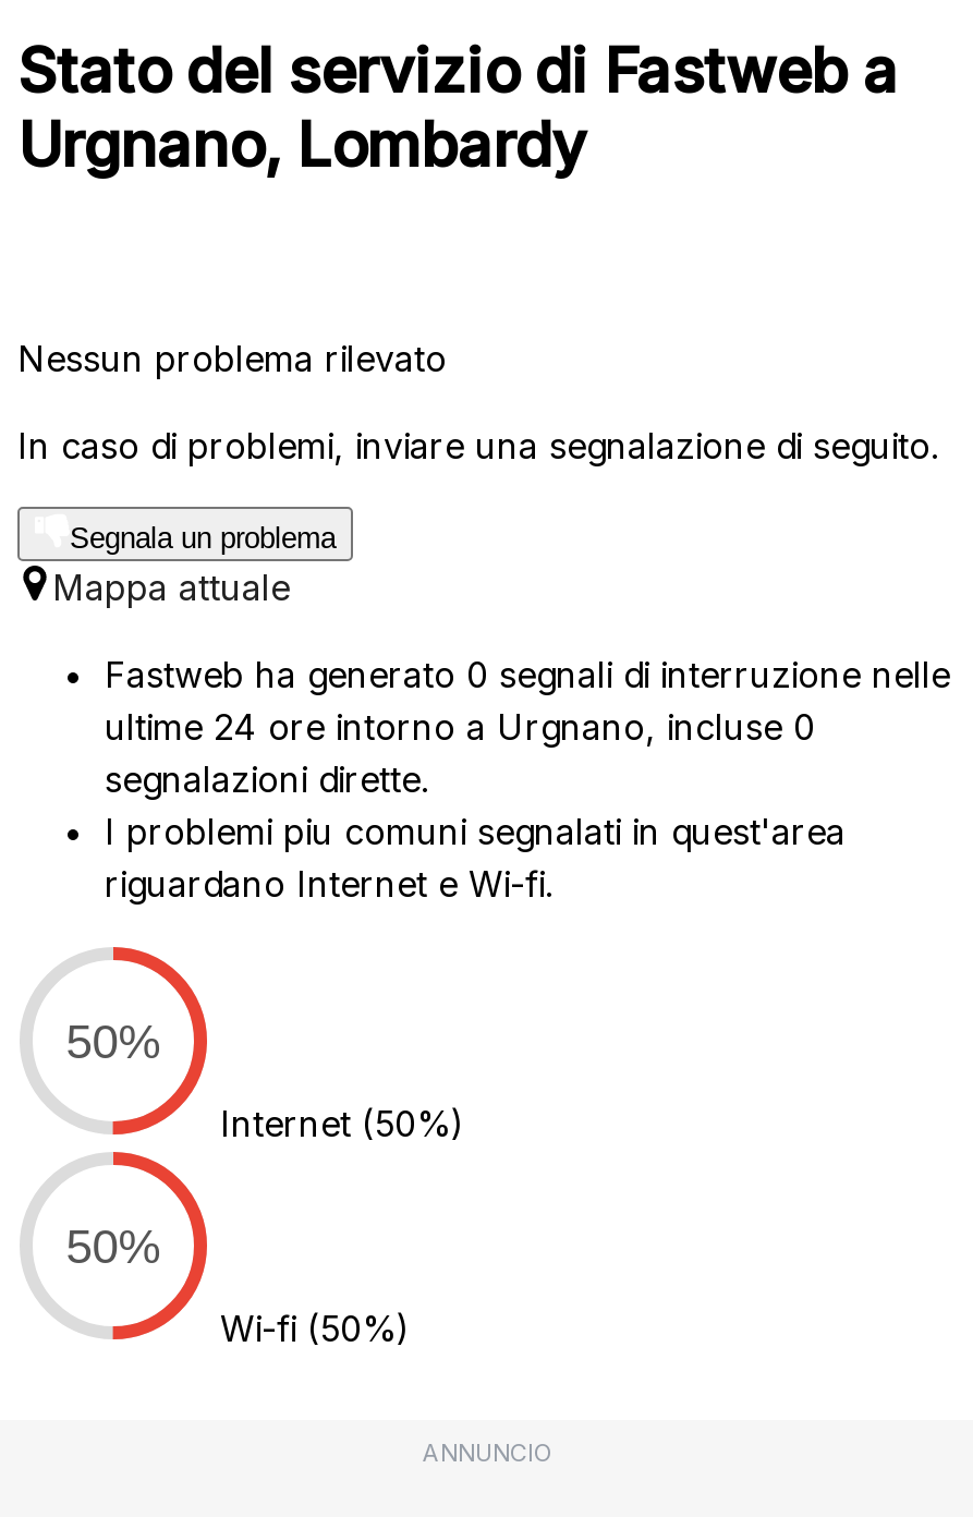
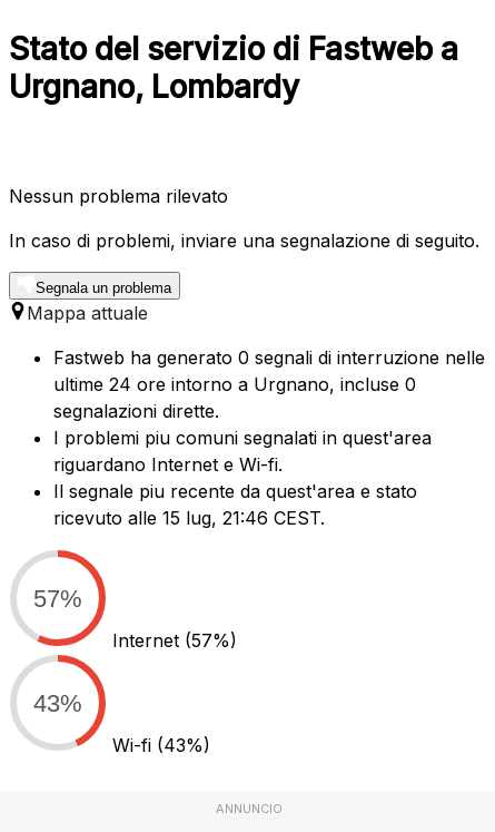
- 50%
- Internet (50%)
- 50%
- Wi-fi (50%)
+ Il segnale piu recente da quest'area e stato
+ ricevuto alle 15 lug, 21:46 CEST.
+ 57%
+ Internet (57%)
+ 43%
+ Wi-fi (43%)
